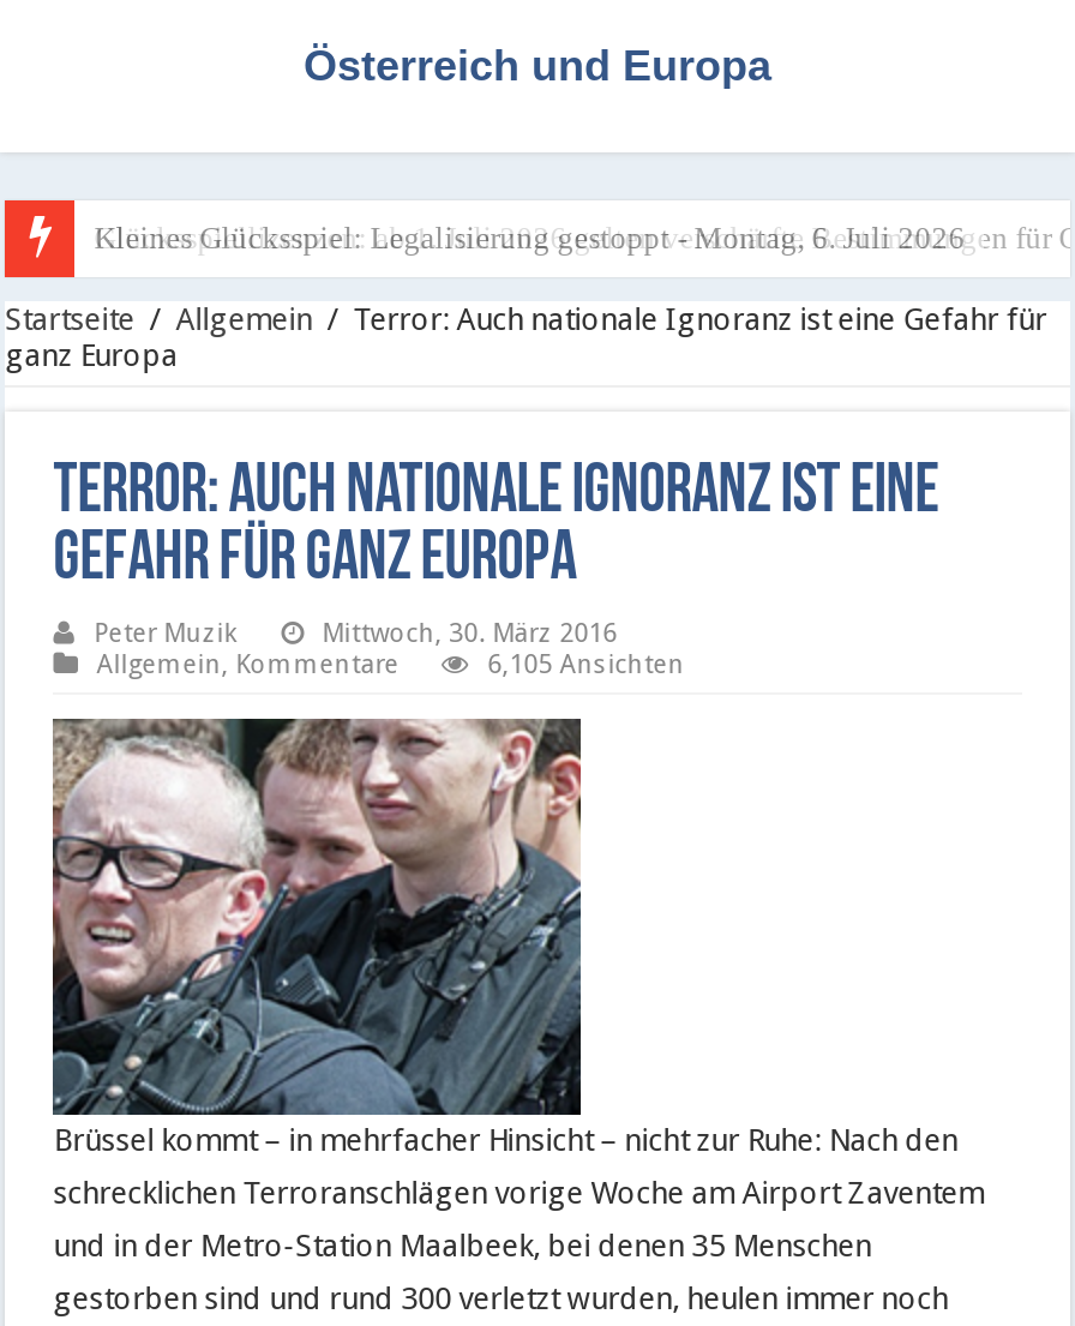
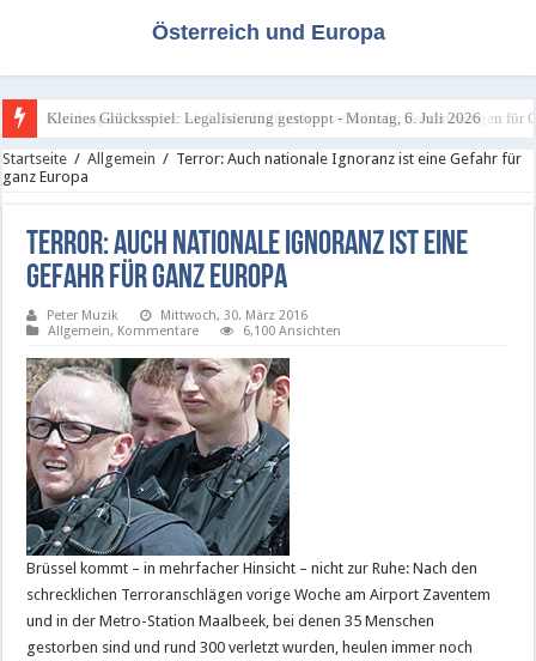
- 6,105 Ansichten
+ 6,100 Ansichten
